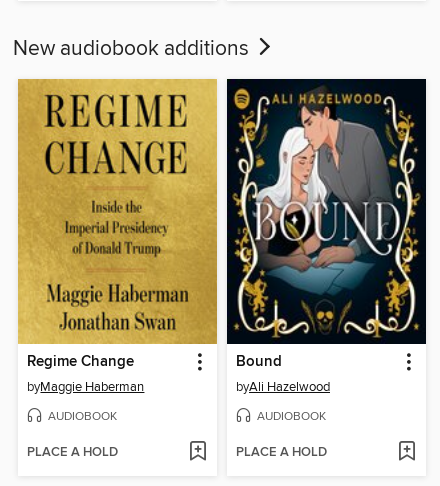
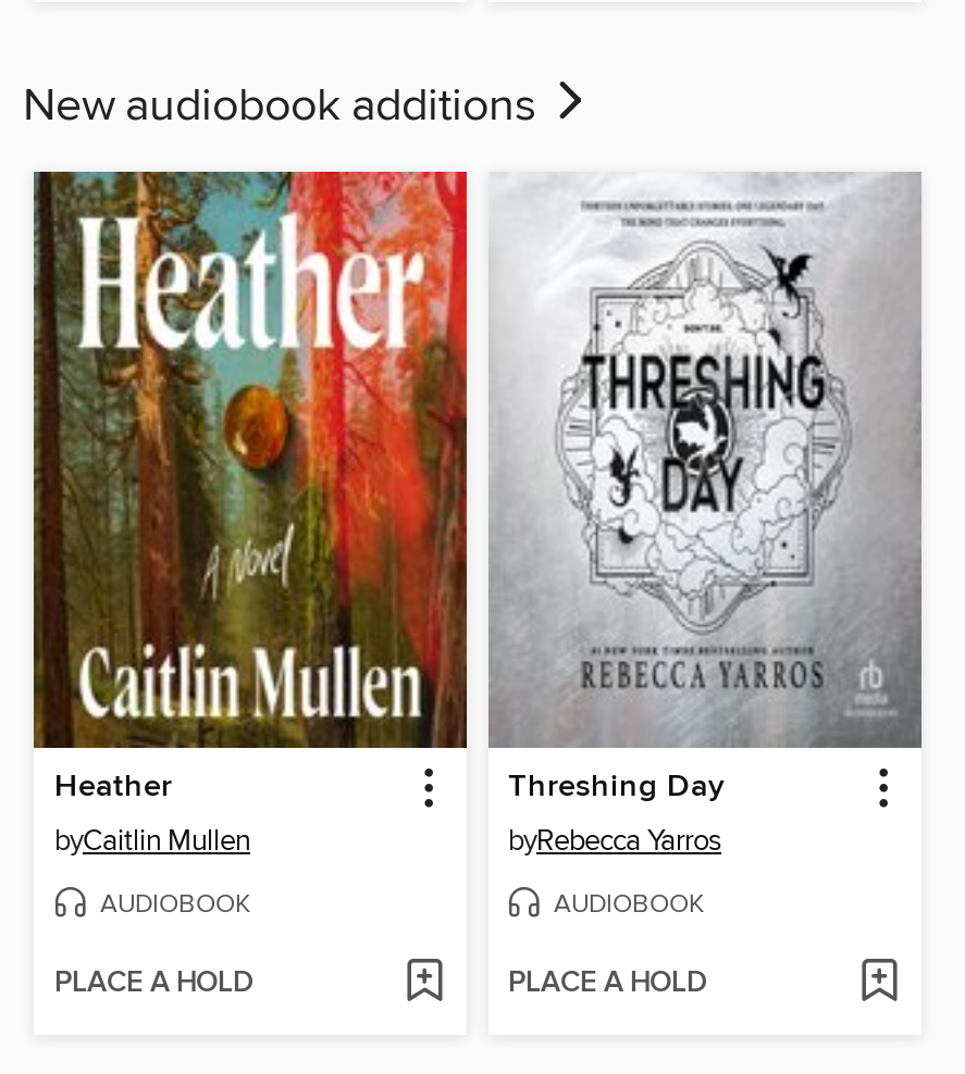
- [image]
- Regime Change
- byMaggie Haberman
+ [image]
+ Heather
+ byCaitlin Mullen

- [image]
- Bound
- byAli Hazelwood
+ [image]
+ Threshing Day
+ byRebecca Yarros
